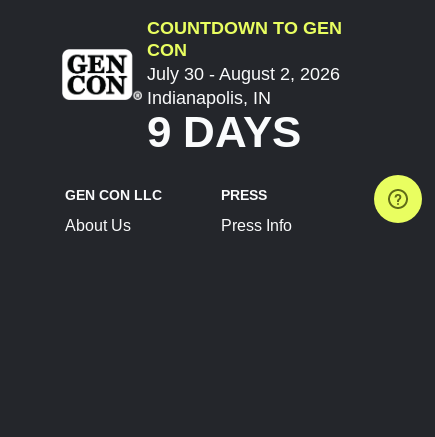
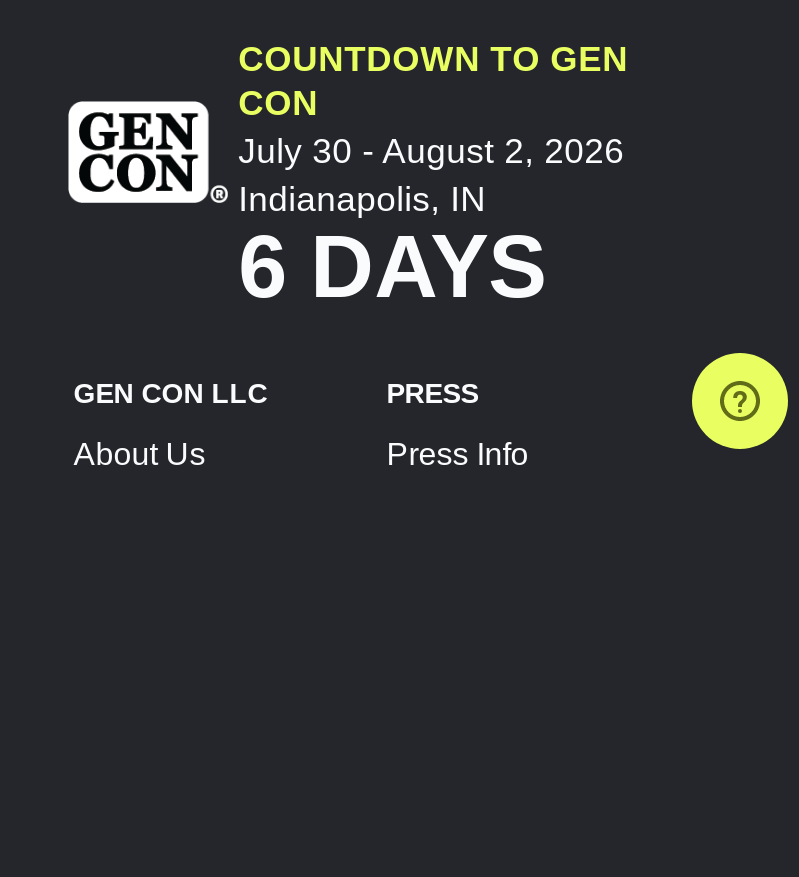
- 9 DAYS
+ 6 DAYS
